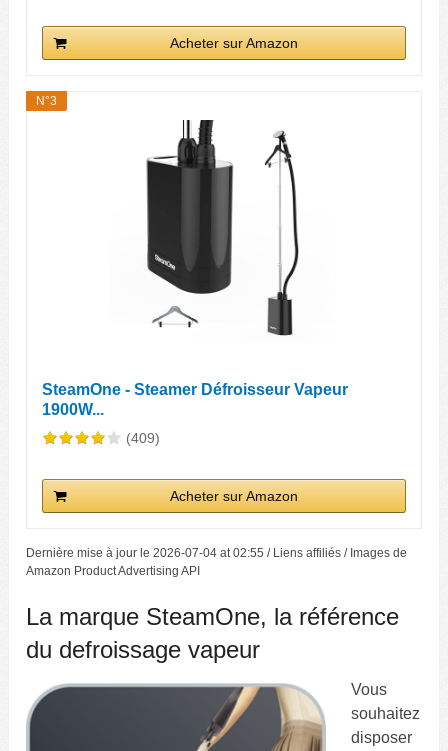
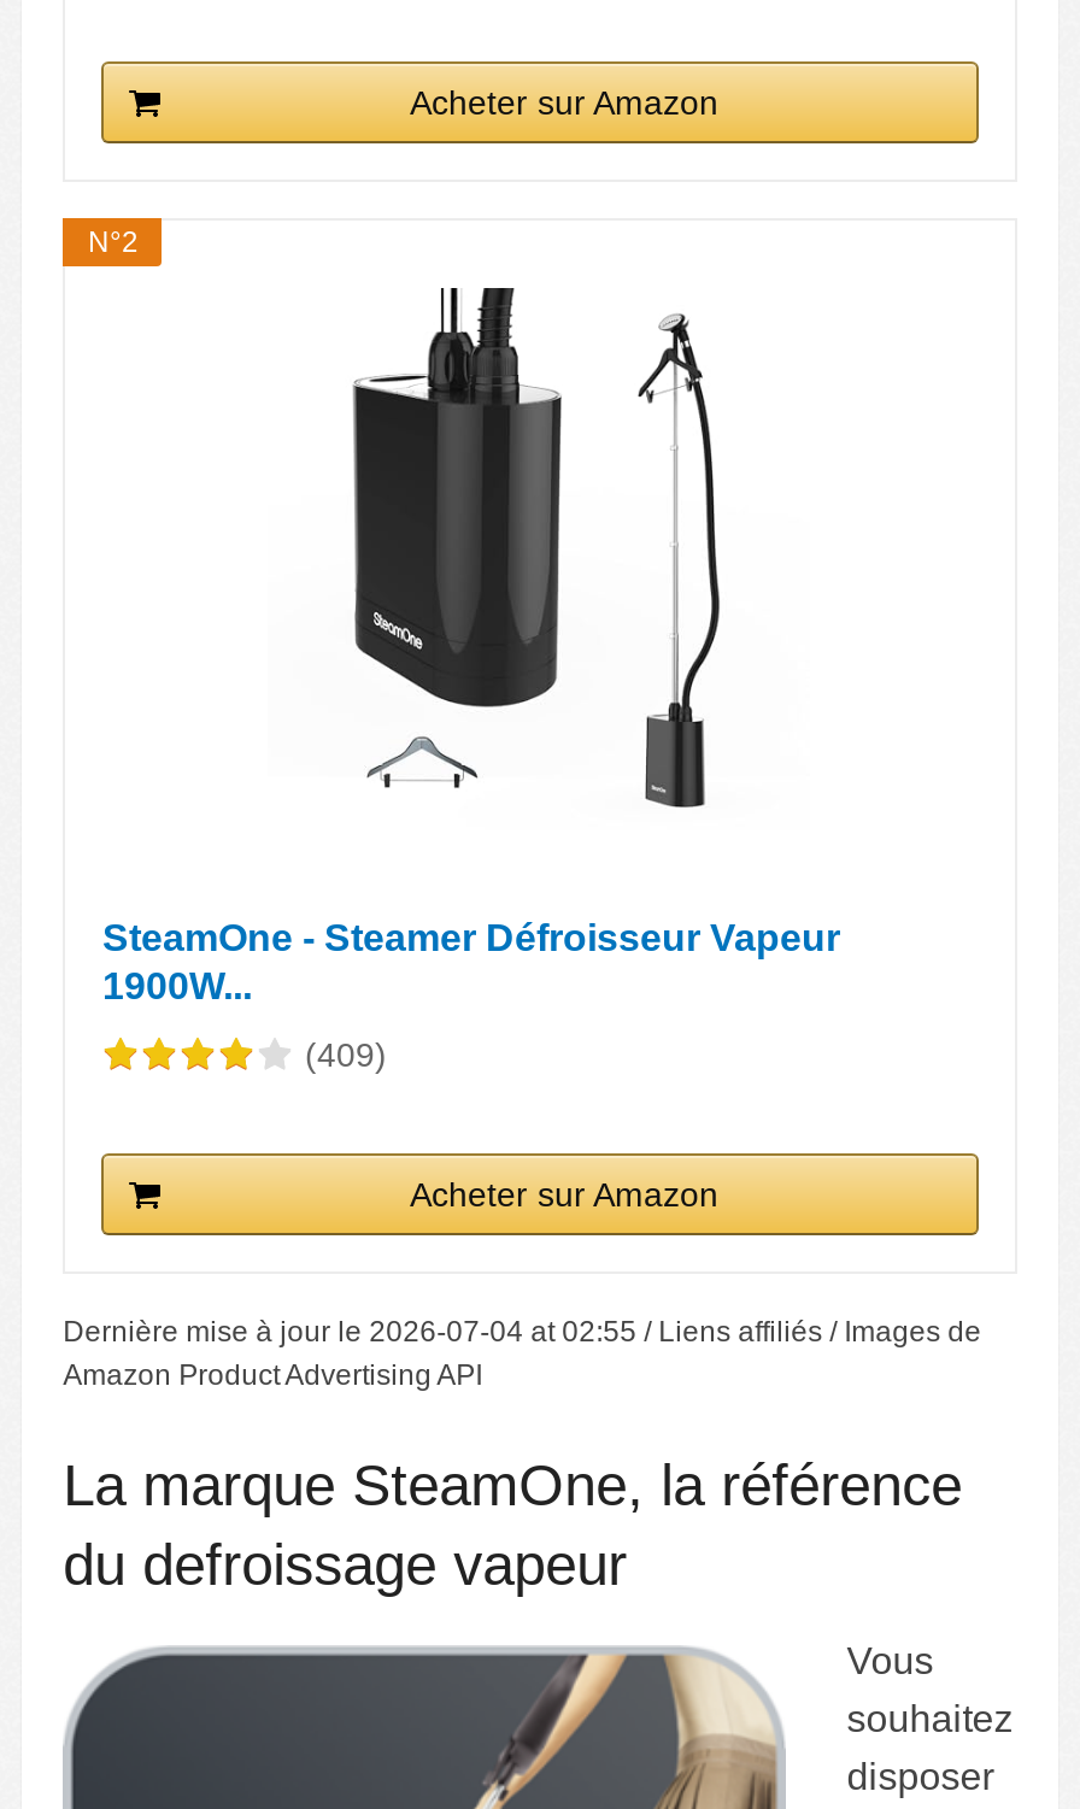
- N°3
+ N°2
